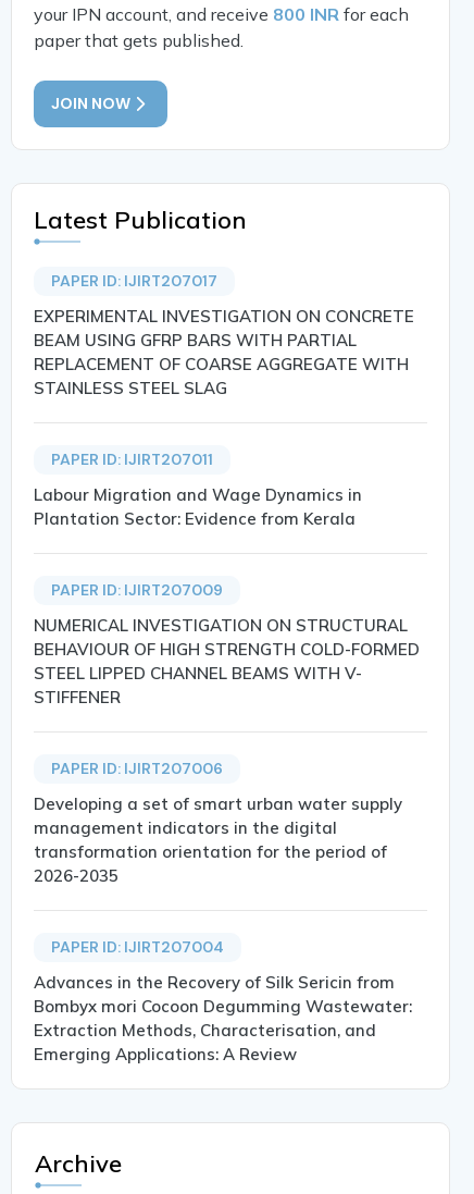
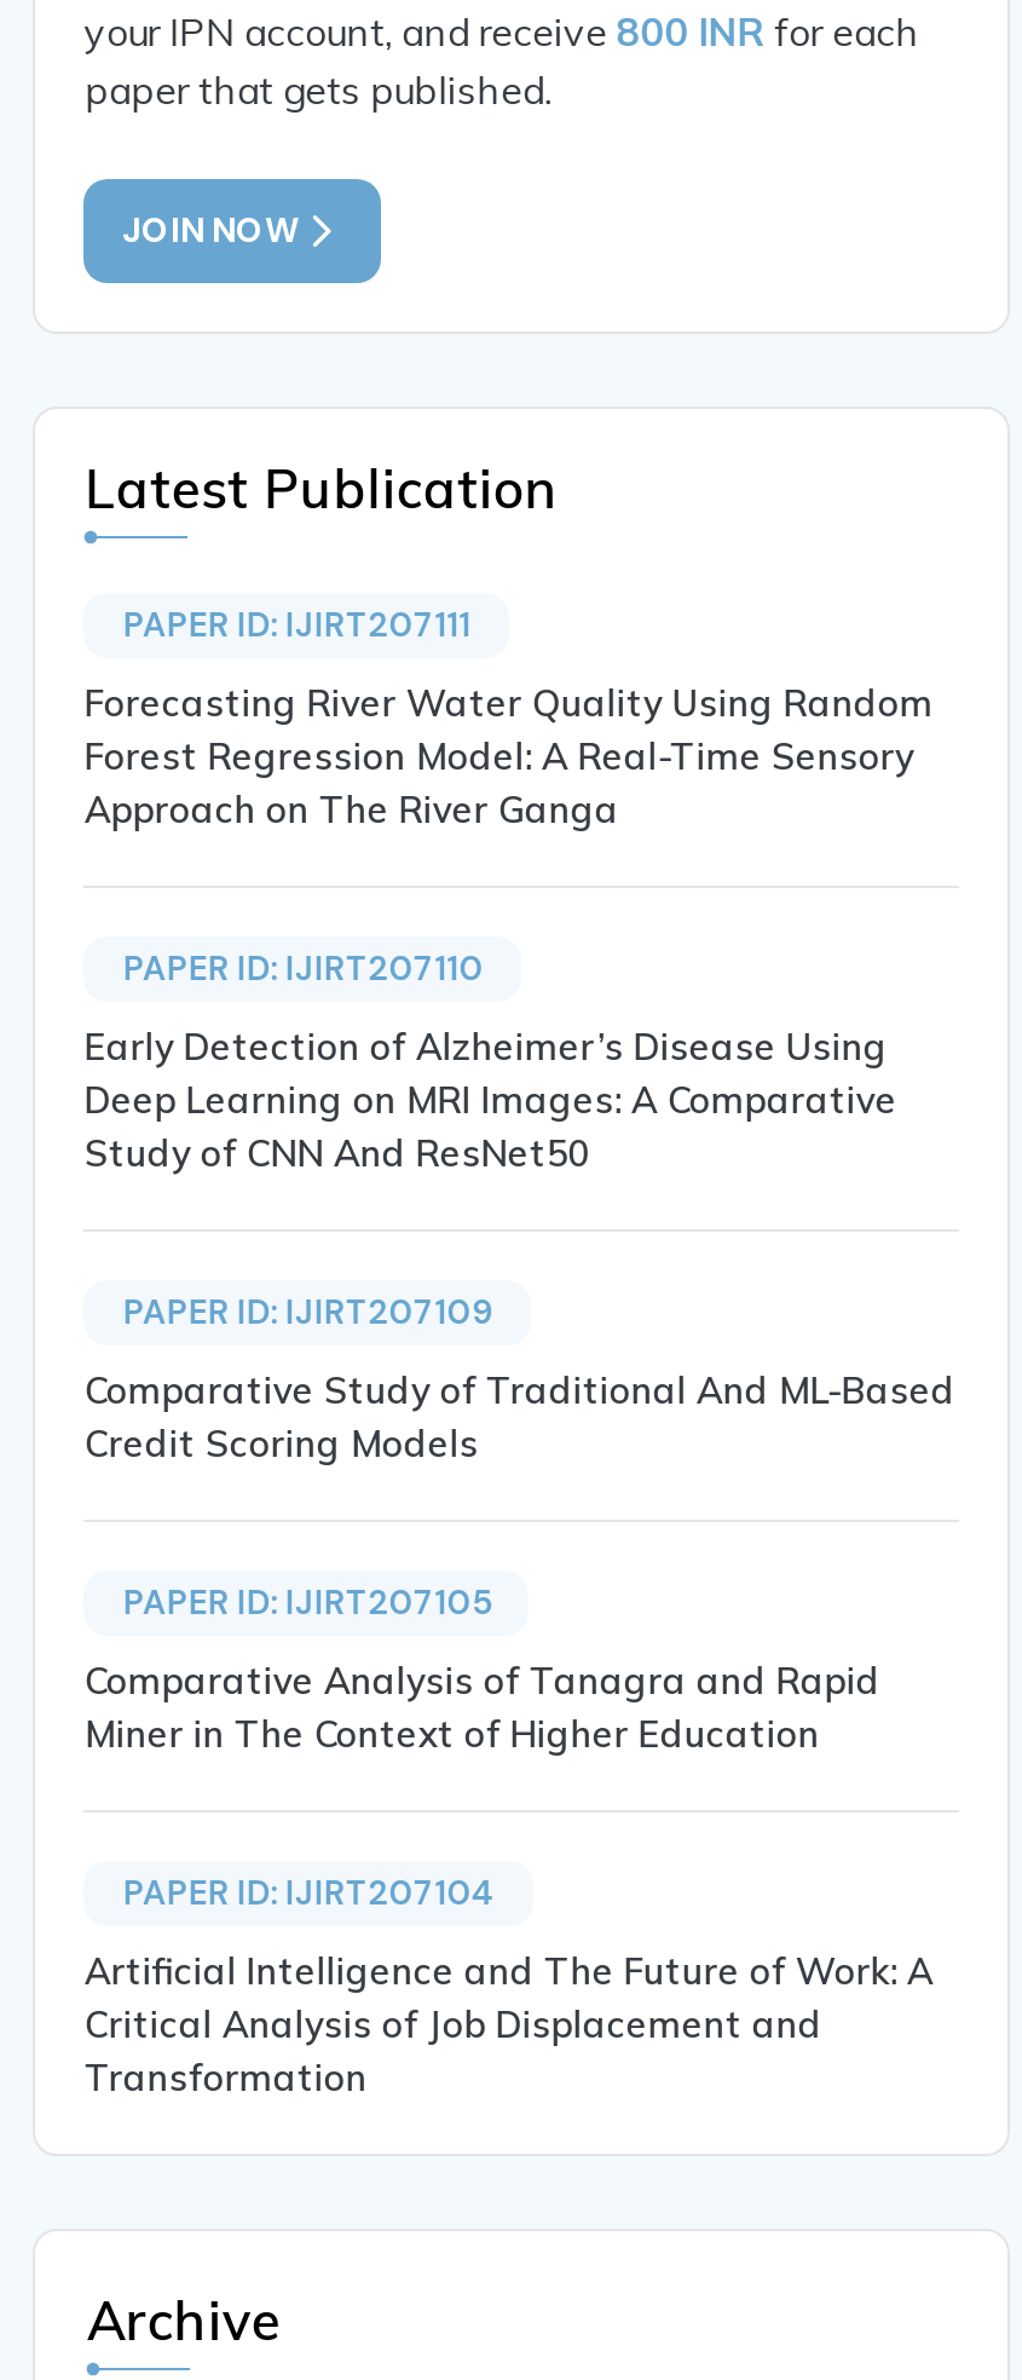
- PAPER ID: IJIRT207017
+ PAPER ID: IJIRT207111

- EXPERIMENTAL INVESTIGATION ON CONCRETE
- BEAM USING GFRP BARS WITH PARTIAL
- REPLACEMENT OF COARSE AGGREGATE WITH
- STAINLESS STEEL SLAG
+ Forecasting River Water Quality Using Random
+ Forest Regression Model: A Real-Time Sensory
+ Approach on The River Ganga

- PAPER ID: IJIRT207011
+ PAPER ID: IJIRT207110

- Labour Migration and Wage Dynamics in
- Plantation Sector: Evidence from Kerala
+ Early Detection of Alzheimer’s Disease Using
+ Deep Learning on MRI Images: A Comparative
+ Study of CNN And ResNet50

- PAPER ID: IJIRT207009
+ PAPER ID: IJIRT207109

- NUMERICAL INVESTIGATION ON STRUCTURAL
- BEHAVIOUR OF HIGH STRENGTH COLD-FORMED
- STEEL LIPPED CHANNEL BEAMS WITH V-
- STIFFENER
+ Comparative Study of Traditional And ML-Based
+ Credit Scoring Models

- PAPER ID: IJIRT207006
+ PAPER ID: IJIRT207105

- Developing a set of smart urban water supply
- management indicators in the digital
- transformation orientation for the period of
- 2026-2035
+ Comparative Analysis of Tanagra and Rapid
+ Miner in The Context of Higher Education

- PAPER ID: IJIRT207004
+ PAPER ID: IJIRT207104

- Advances in the Recovery of Silk Sericin from
- Bombyx mori Cocoon Degumming Wastewater:
- Extraction Methods, Characterisation, and
- Emerging Applications: A Review
+ Artificial Intelligence and The Future of Work: A
+ Critical Analysis of Job Displacement and
+ Transformation
